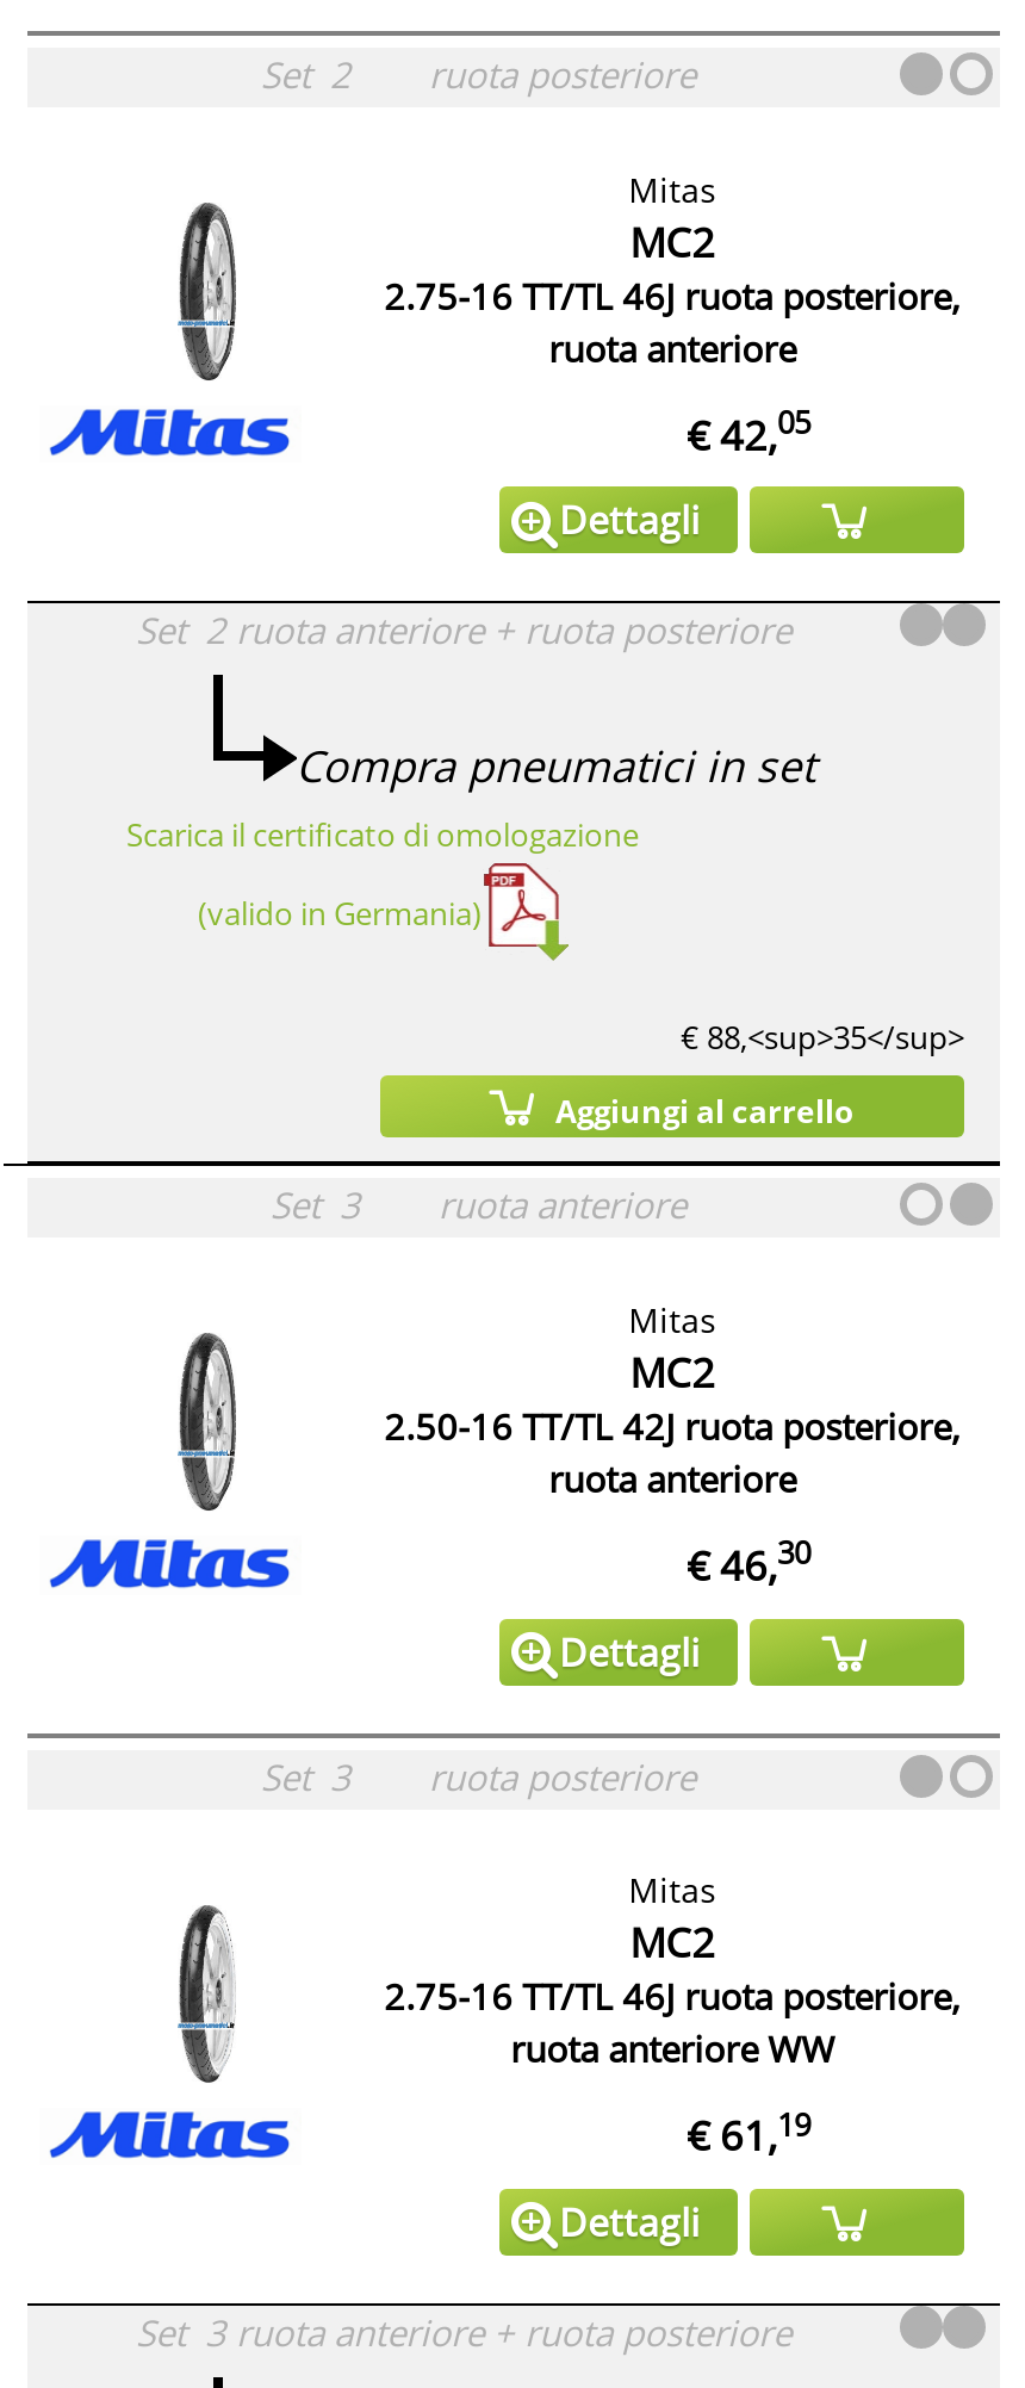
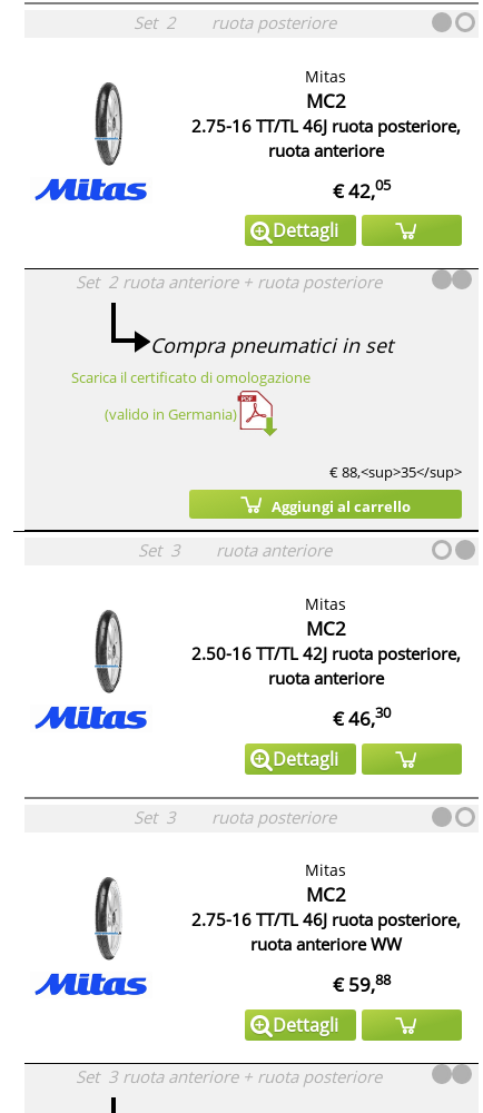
- € 61, 19
+ € 59, 88
